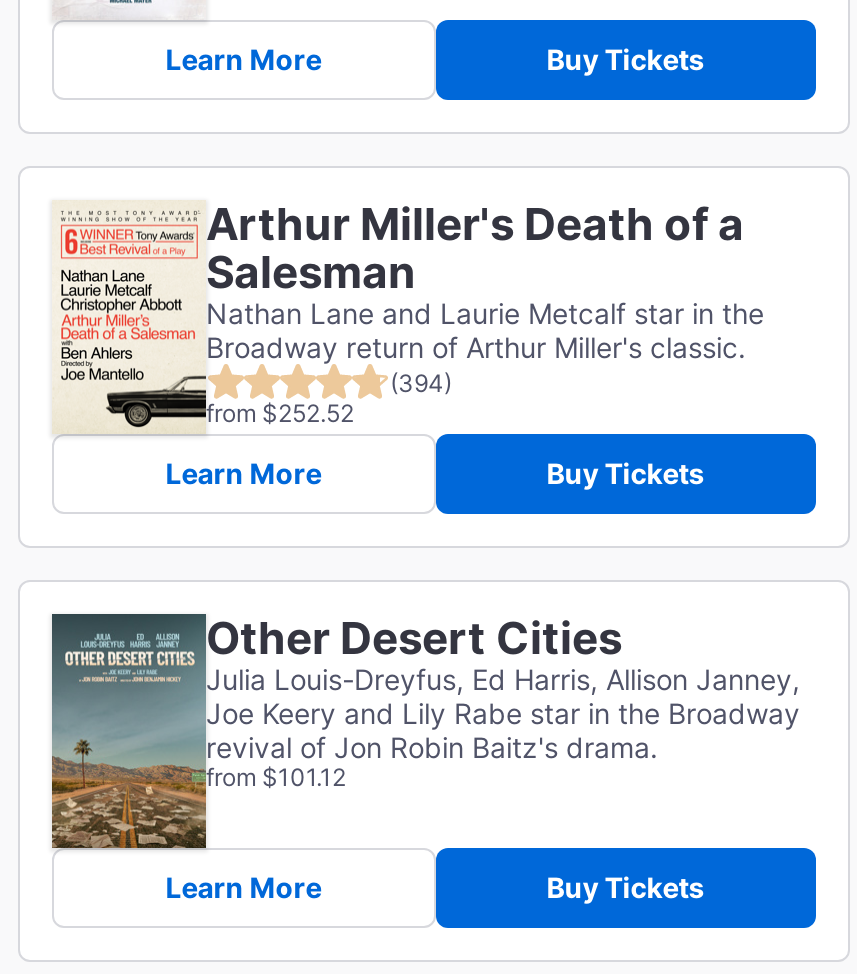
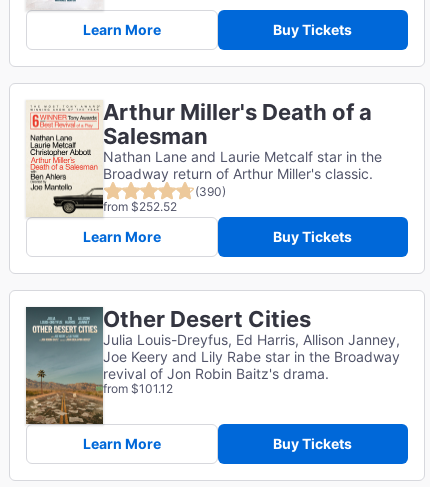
- (394)
+ (390)
